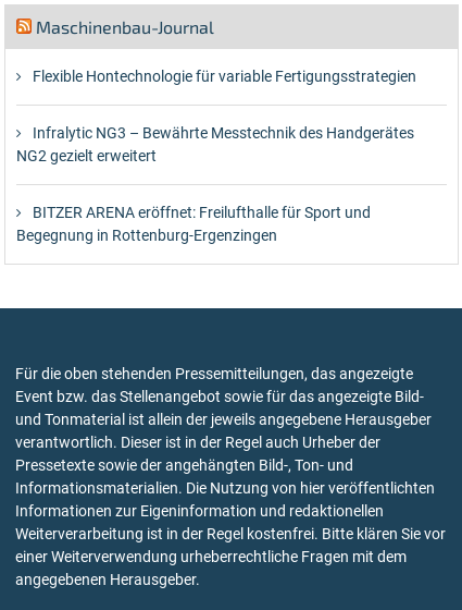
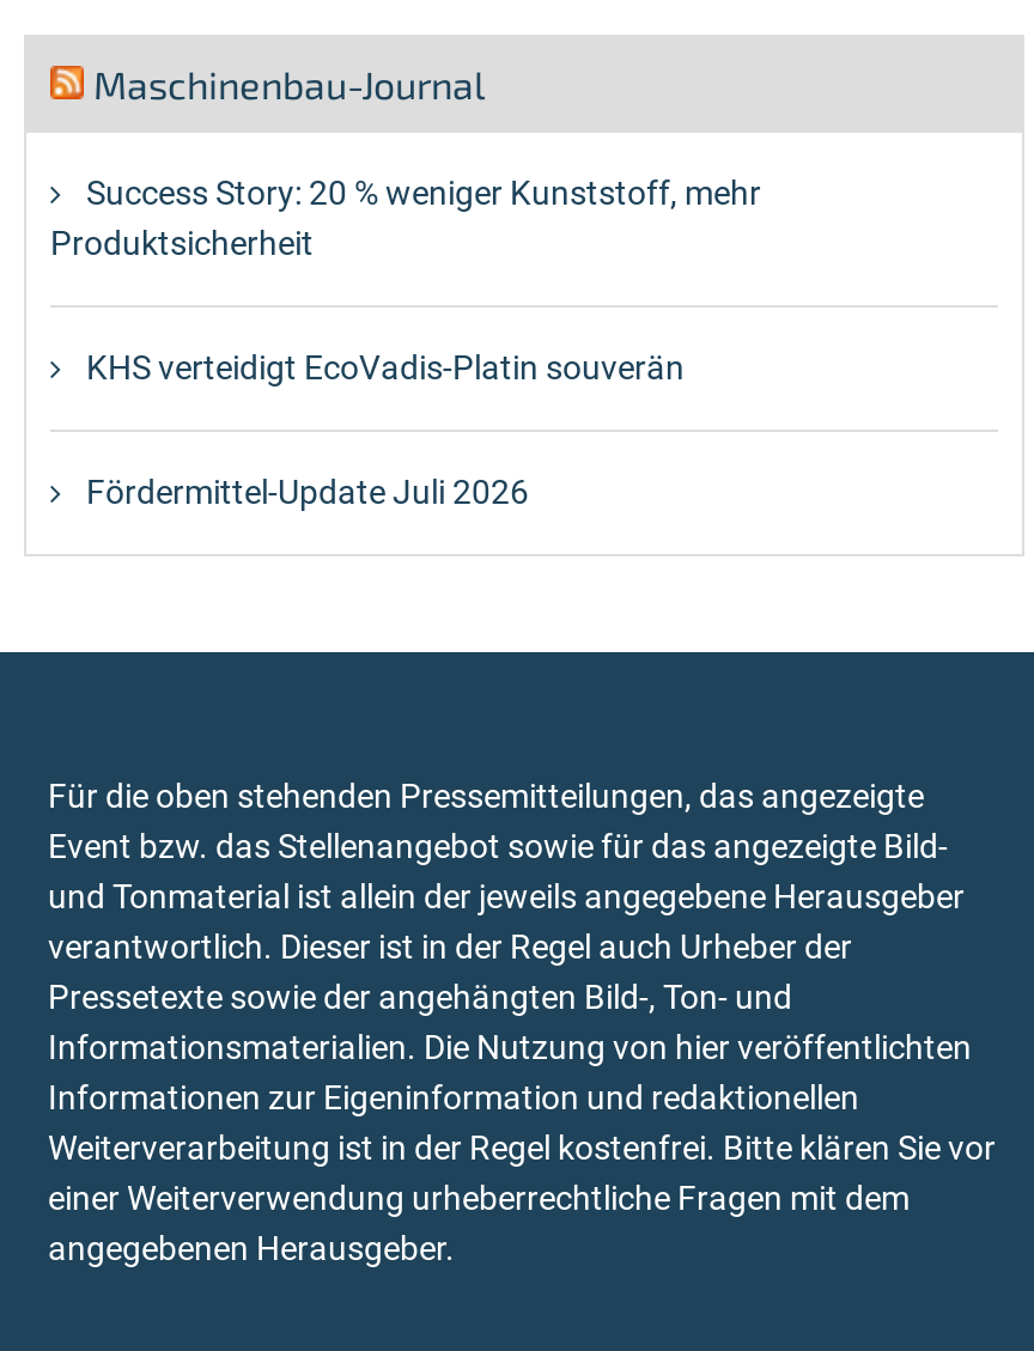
- Flexible Hontechnologie für variable Fertigungsstrategien
+ Success Story: 20 % weniger Kunststoff, mehr
+ Produktsicherheit

- Infralytic NG3 – Bewährte Messtechnik des Handgerätes
- NG2 gezielt erweitert
+ KHS verteidigt EcoVadis-Platin souverän

- BITZER ARENA eröffnet: Freilufthalle für Sport und
- Begegnung in Rottenburg-Ergenzingen
+ Fördermittel-Update Juli 2026
